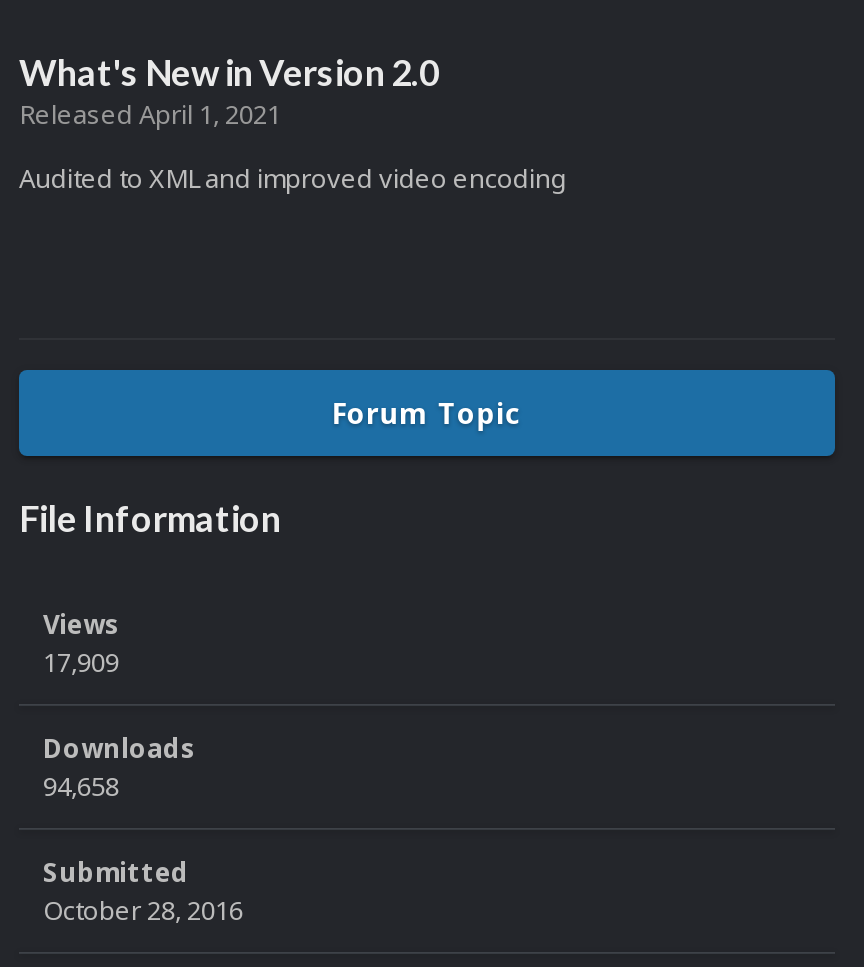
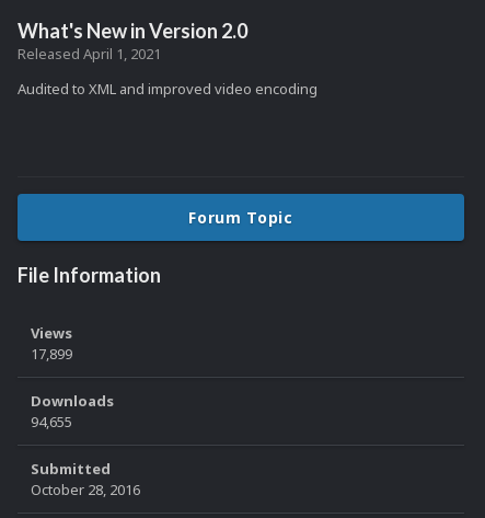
- 17,909
+ 17,899

- 94,658
+ 94,655
